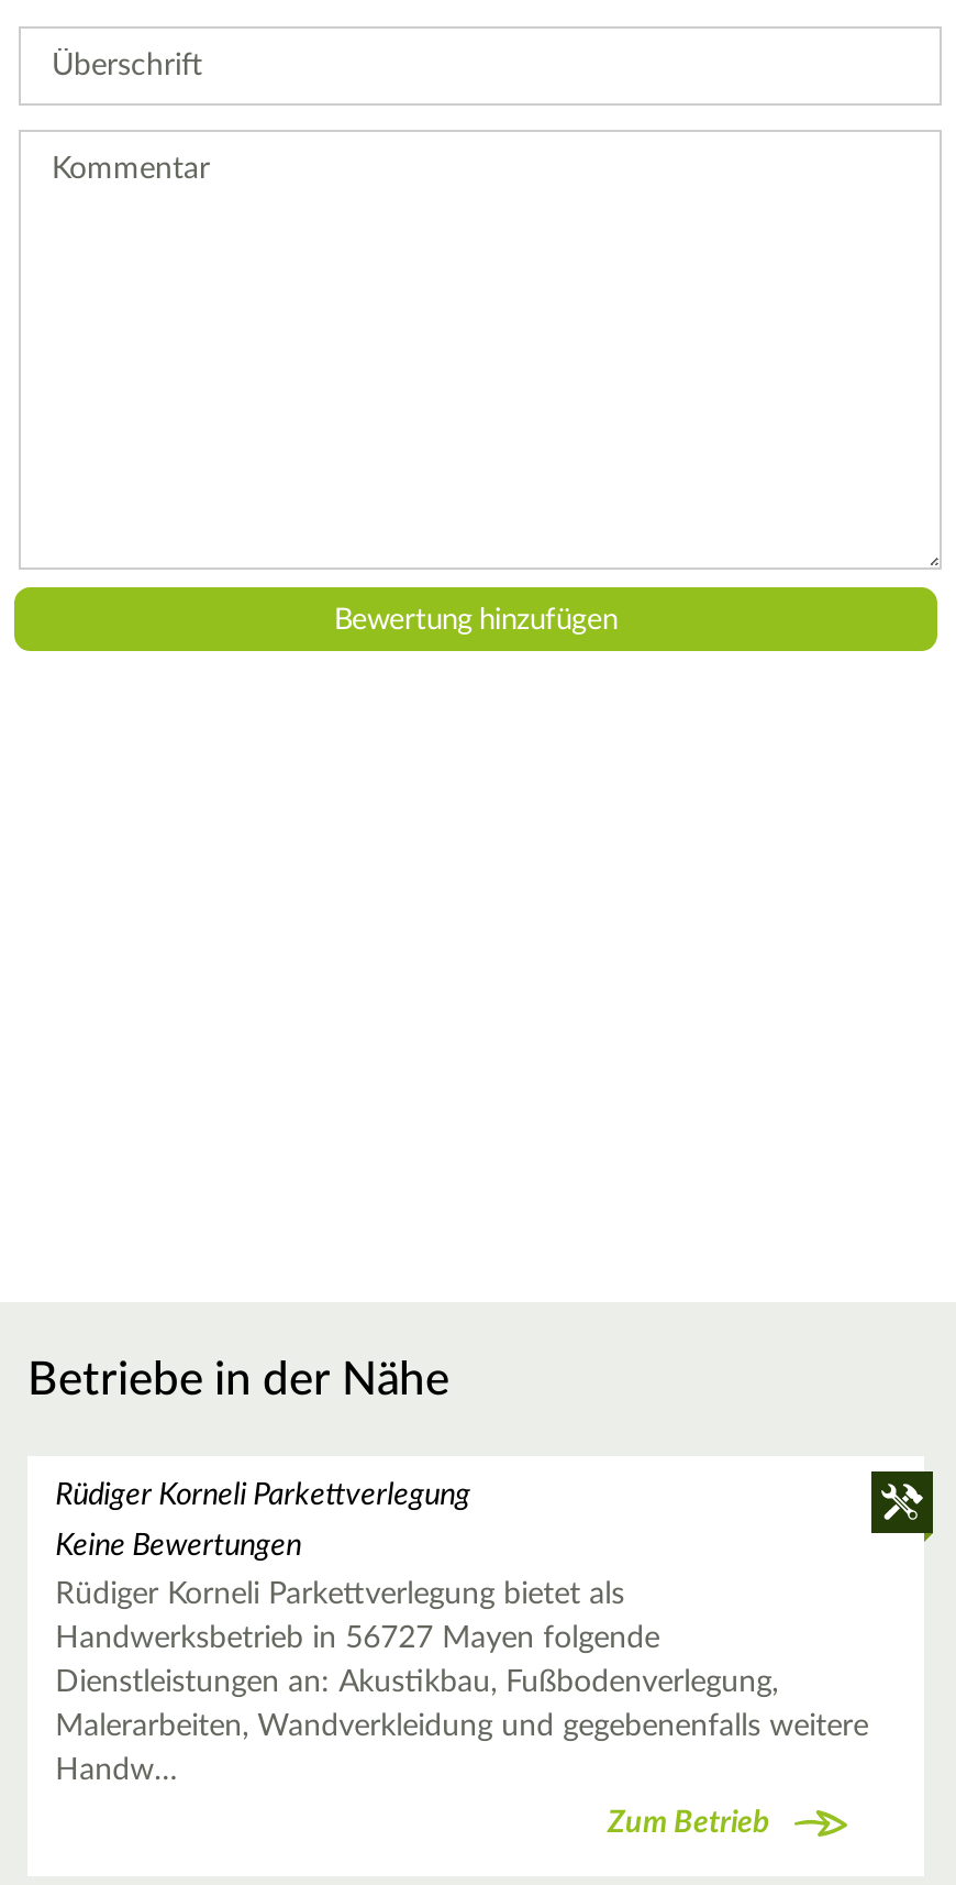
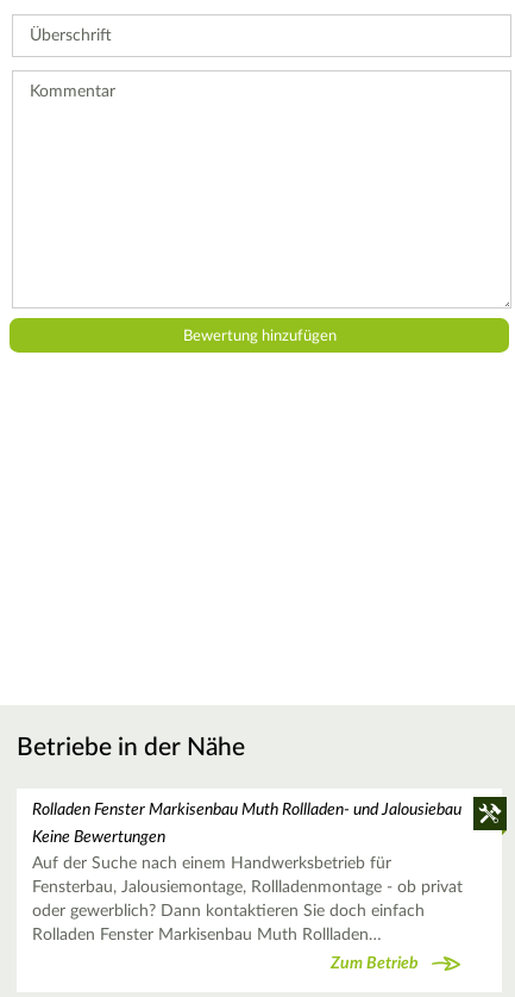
- Rüdiger Korneli Parkettverlegung
+ Rolladen Fenster Markisenbau Muth Rollladen- und Jalousiebau

- Rüdiger Korneli Parkettverlegung bietet als
- Handwerksbetrieb in 56727 Mayen folgende
- Dienstleistungen an: Akustikbau, Fußbodenverlegung,
- Malerarbeiten, Wandverkleidung und gegebenenfalls weitere
- Handw…
+ Auf der Suche nach einem Handwerksbetrieb für
+ Fensterbau, Jalousiemontage, Rollladenmontage - ob privat
+ oder gewerblich? Dann kontaktieren Sie doch einfach
+ Rolladen Fenster Markisenbau Muth Rollladen…
